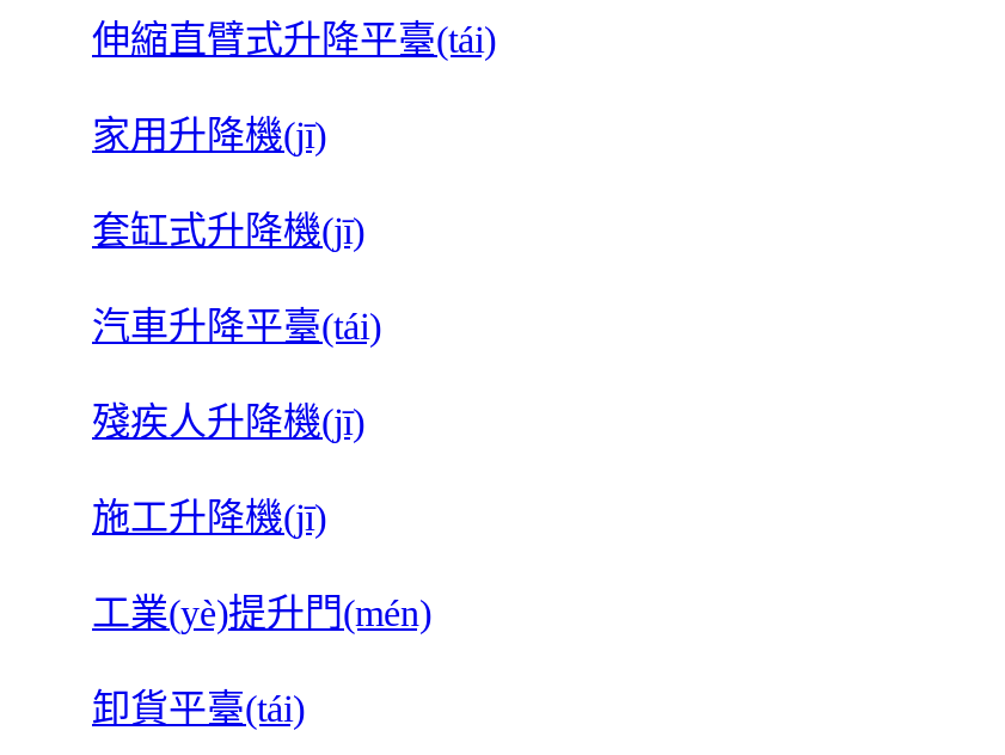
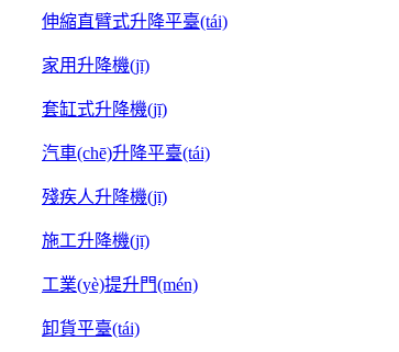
- 汽車升降平臺(tái)
+ 汽車(chē)升降平臺(tái)
